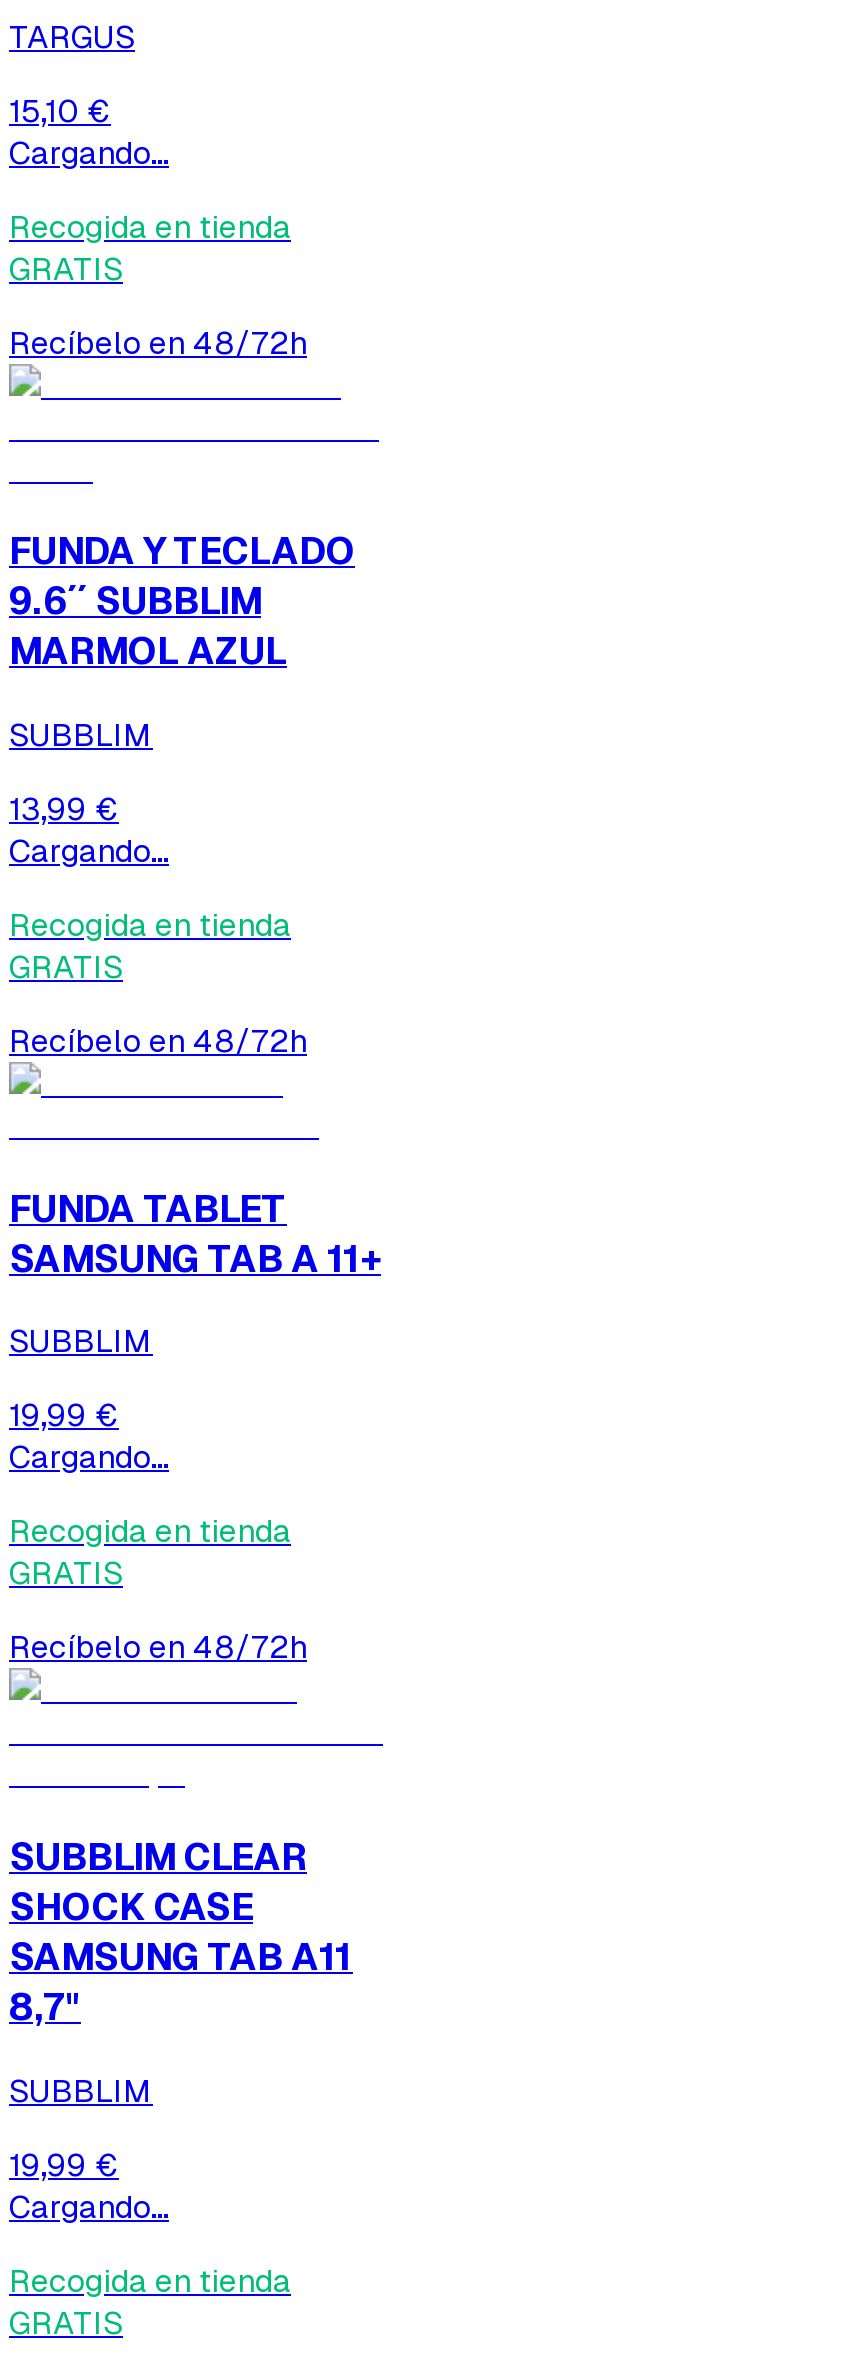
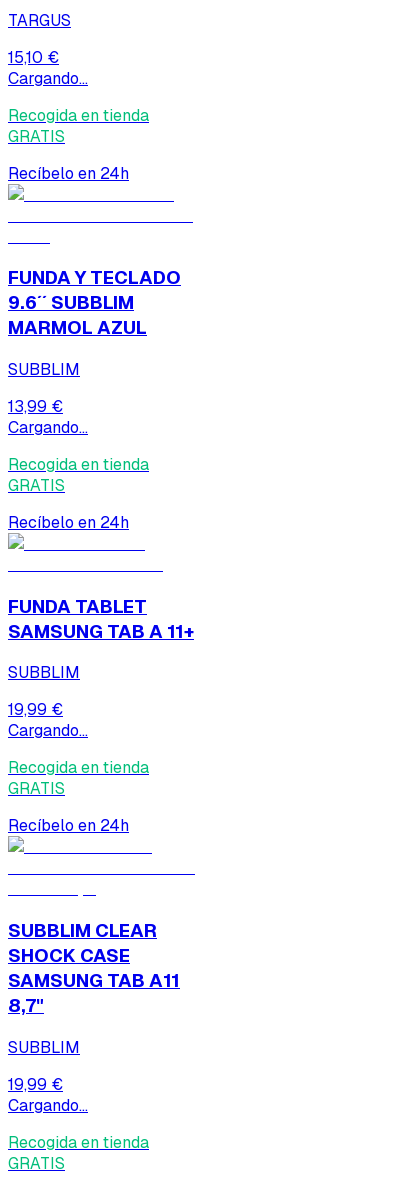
- Recíbelo en 48/72h
+ Recíbelo en 24h

- Recíbelo en 48/72h
+ Recíbelo en 24h

- Recíbelo en 48/72h
+ Recíbelo en 24h
